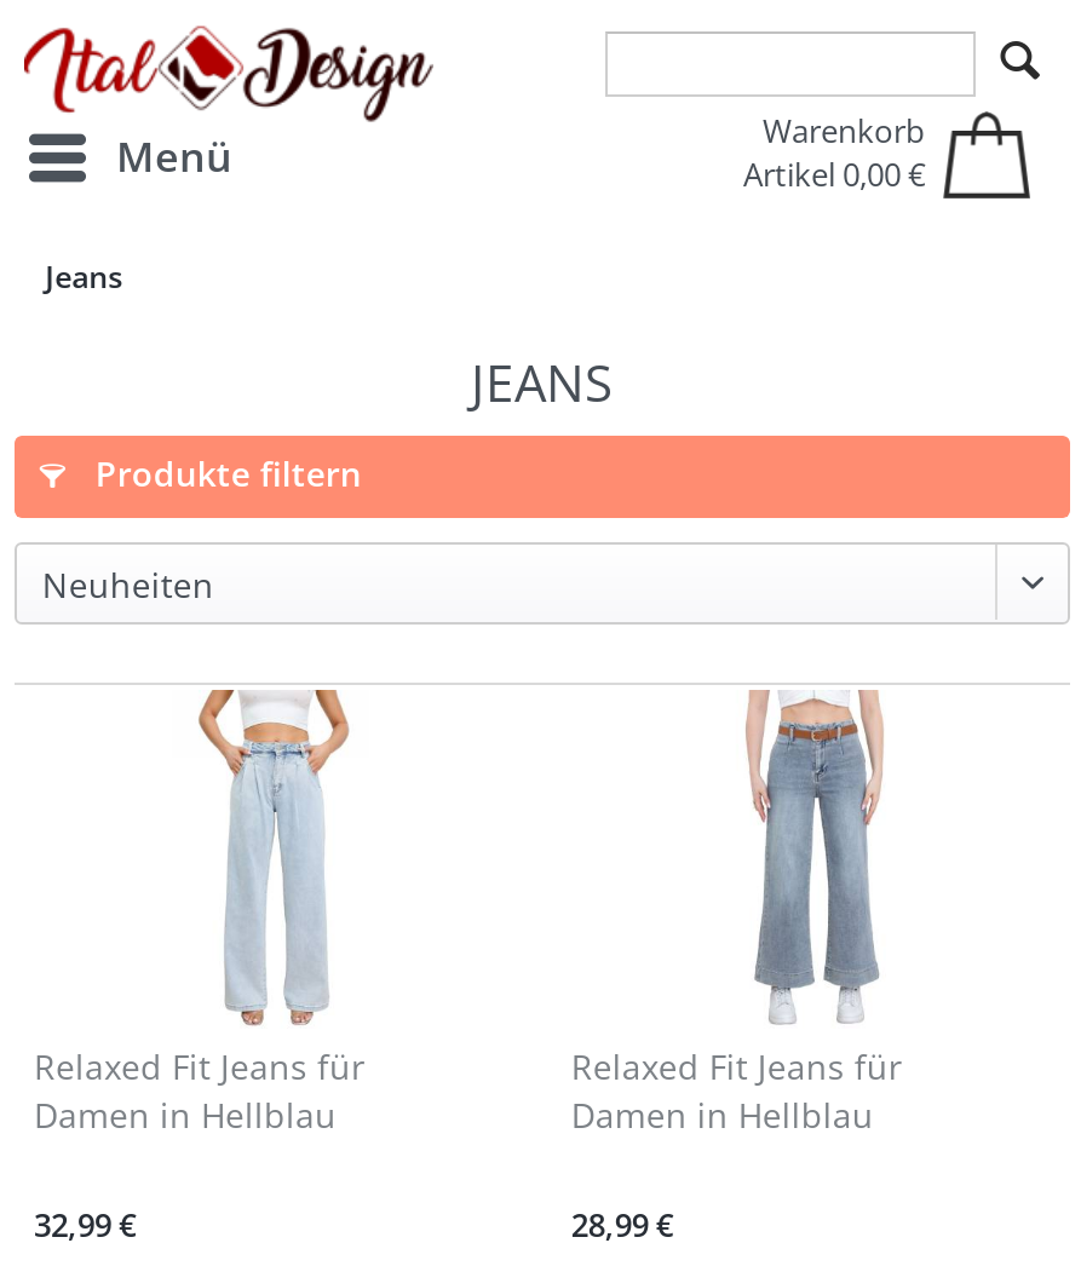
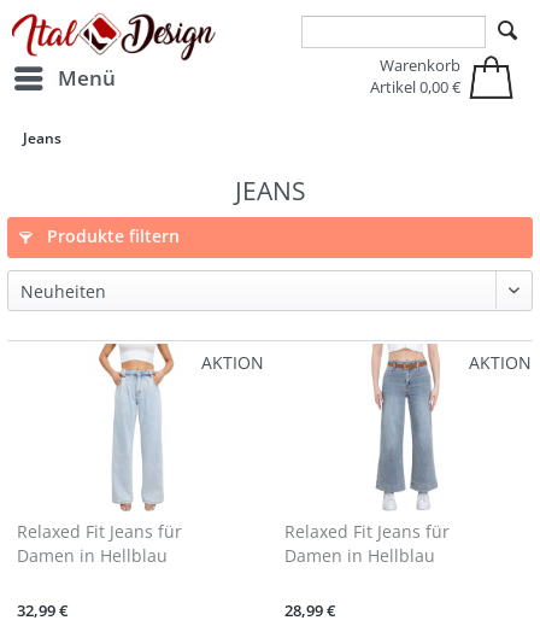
+ AKTION

+ AKTION
